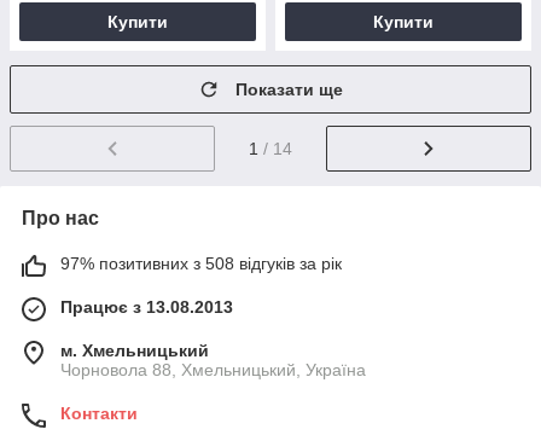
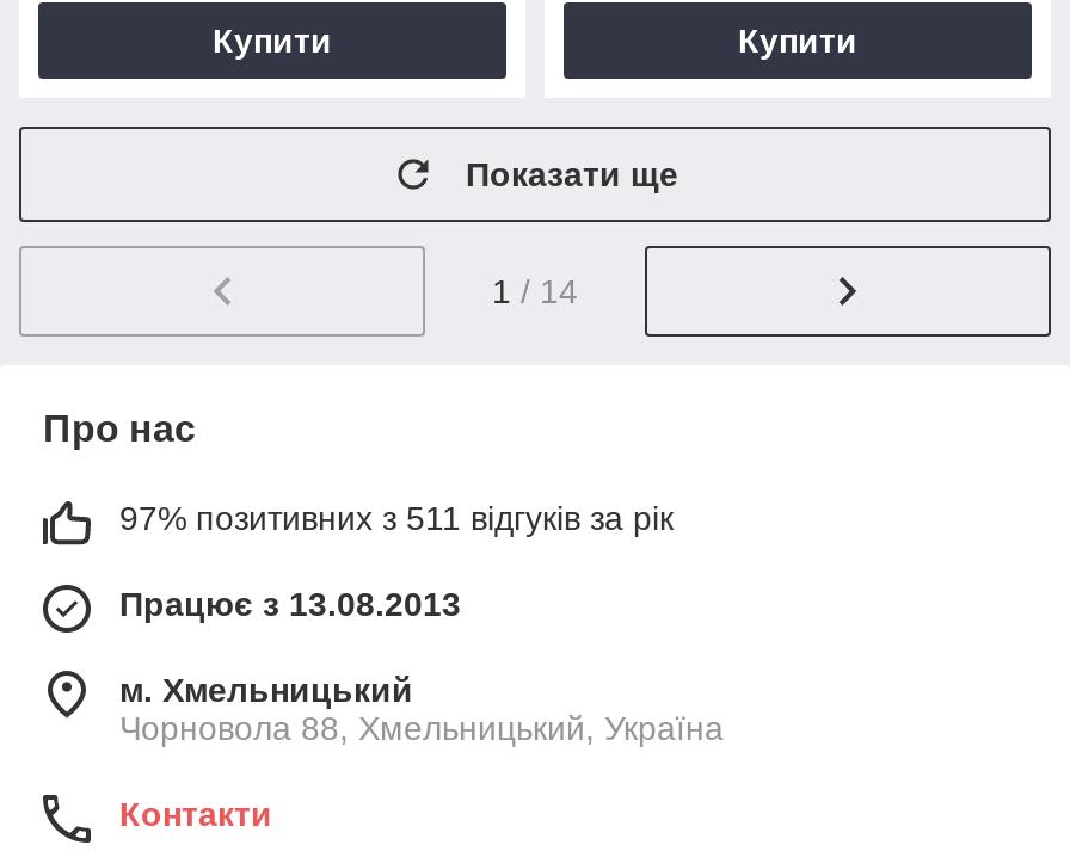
- 97% позитивних з 508 відгуків за рік
+ 97% позитивних з 511 відгуків за рік
